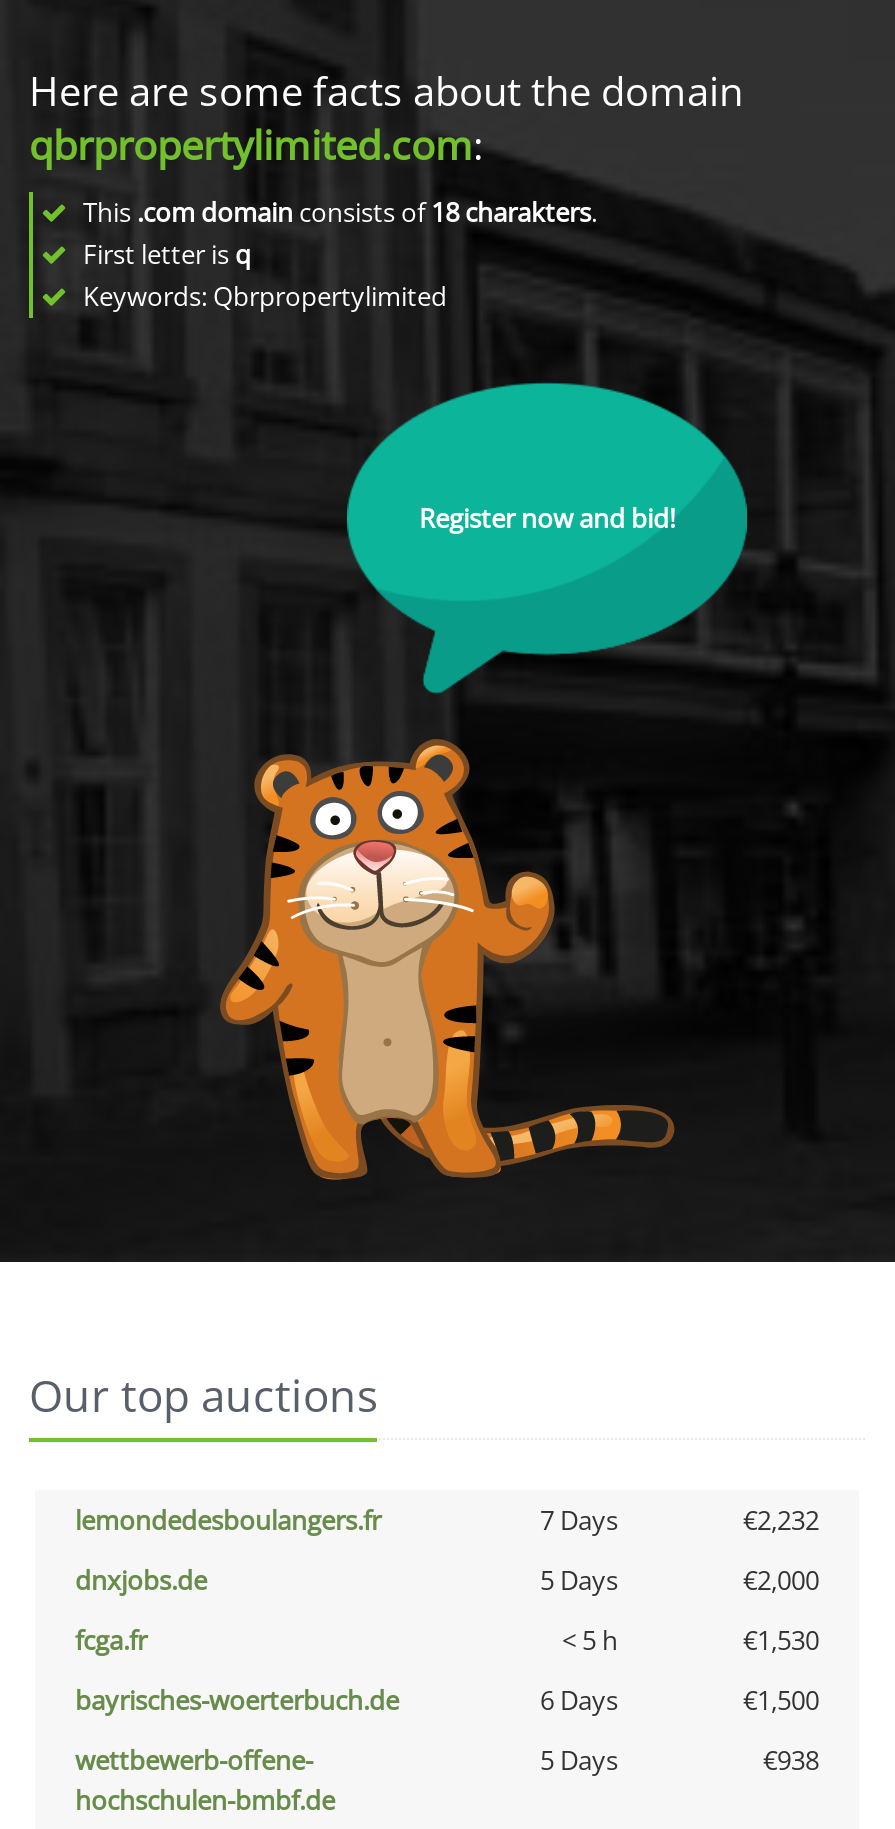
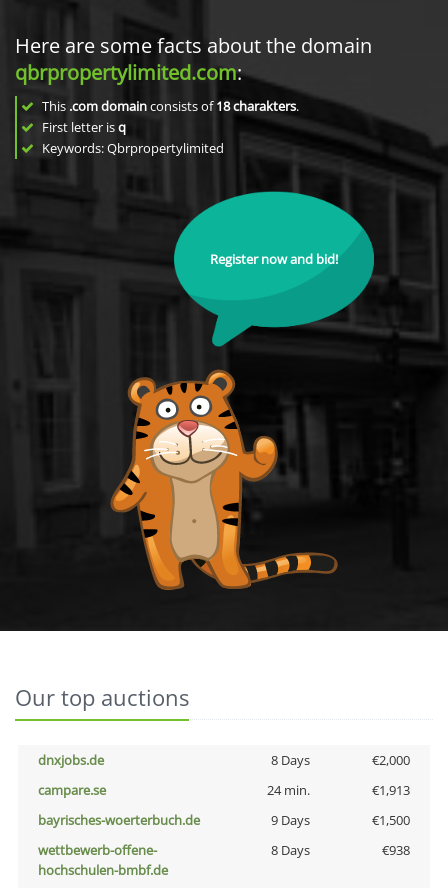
- lemondedesboulangers.fr
- 7 Days
- €2,232

- 5 Days
+ 8 Days

- fcga.fr
- < 5 h
- €1,530
+ campare.se
+ 24 min.
+ €1,913

- 6 Days
+ 9 Days

- 5 Days
+ 8 Days
